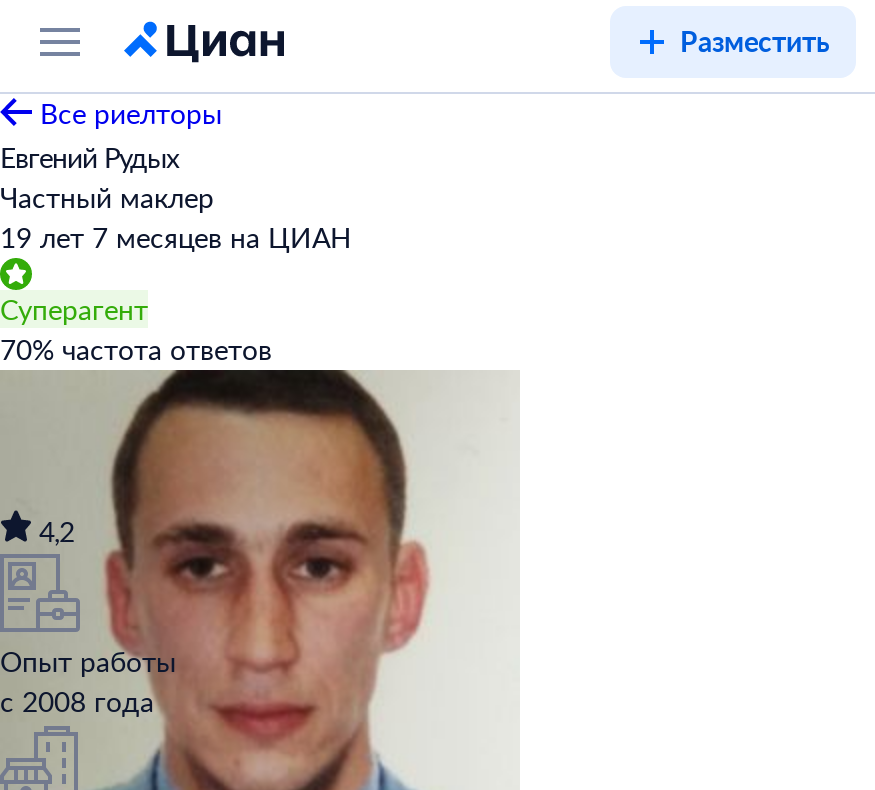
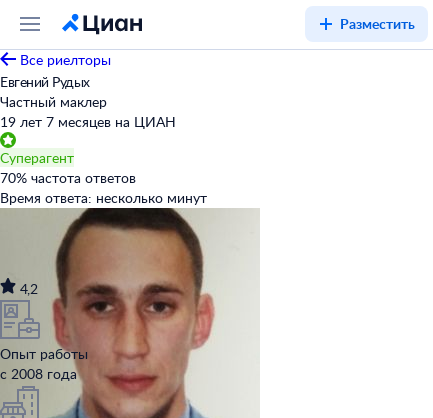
+ Время ответа: несколько минут
